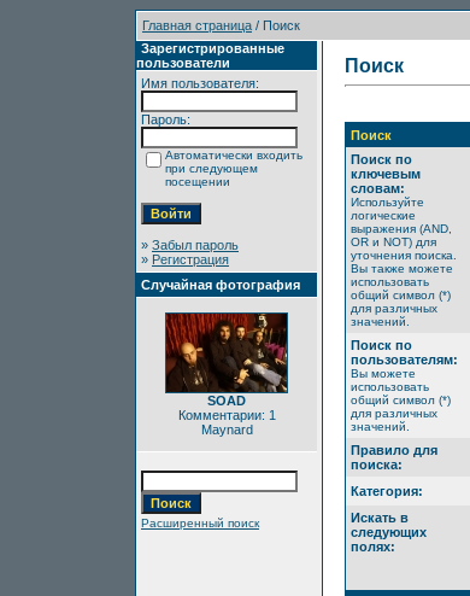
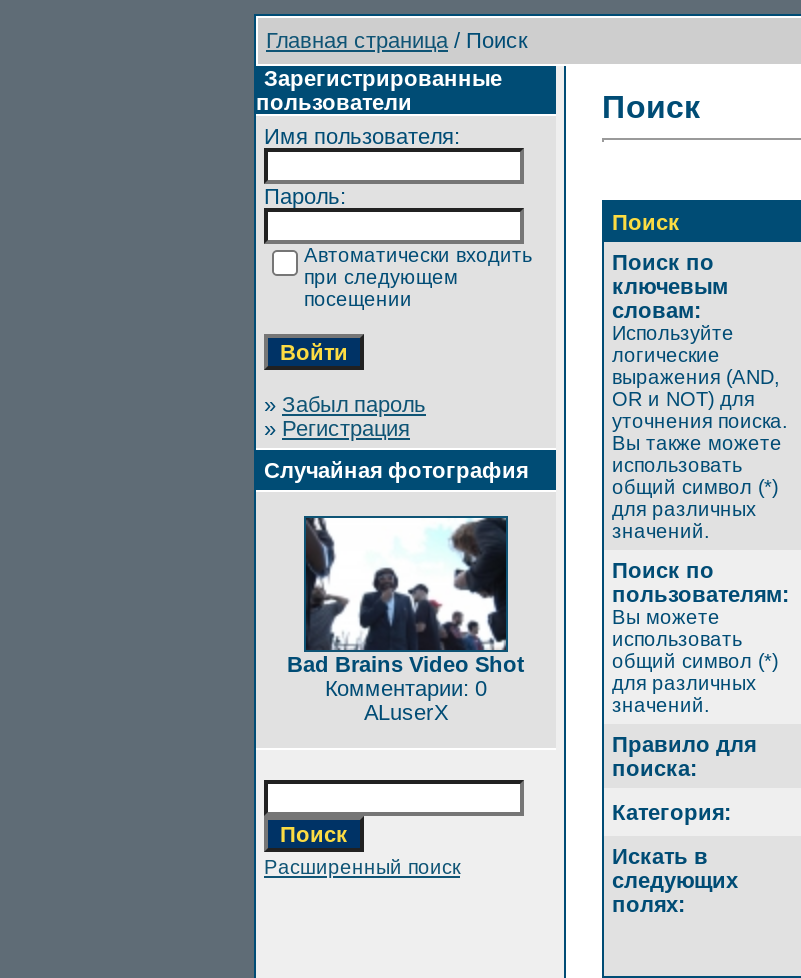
- [image]
- SOAD
- Комментарии: 1
- Maynard
+ [image]
+ Bad Brains Video Shot
+ Комментарии: 0
+ ALuserX
